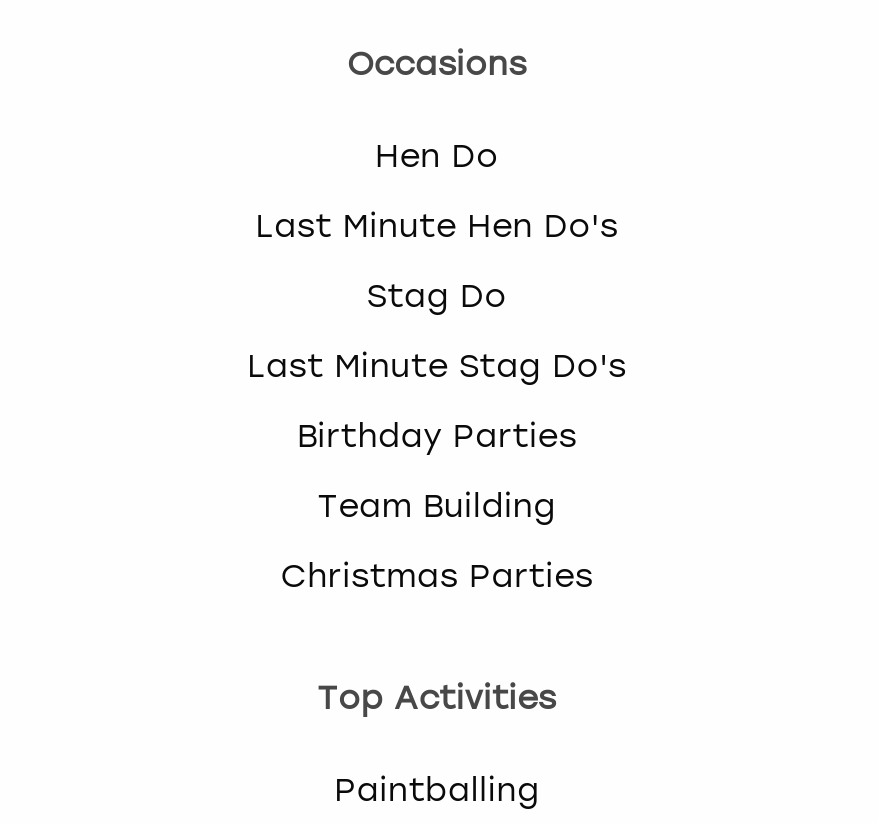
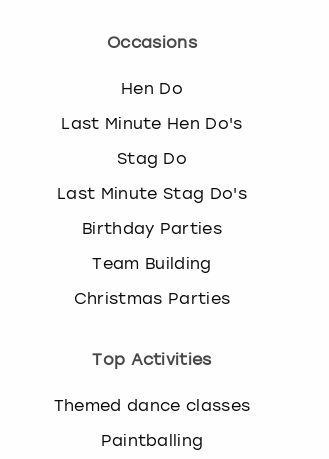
+ Themed dance classes
